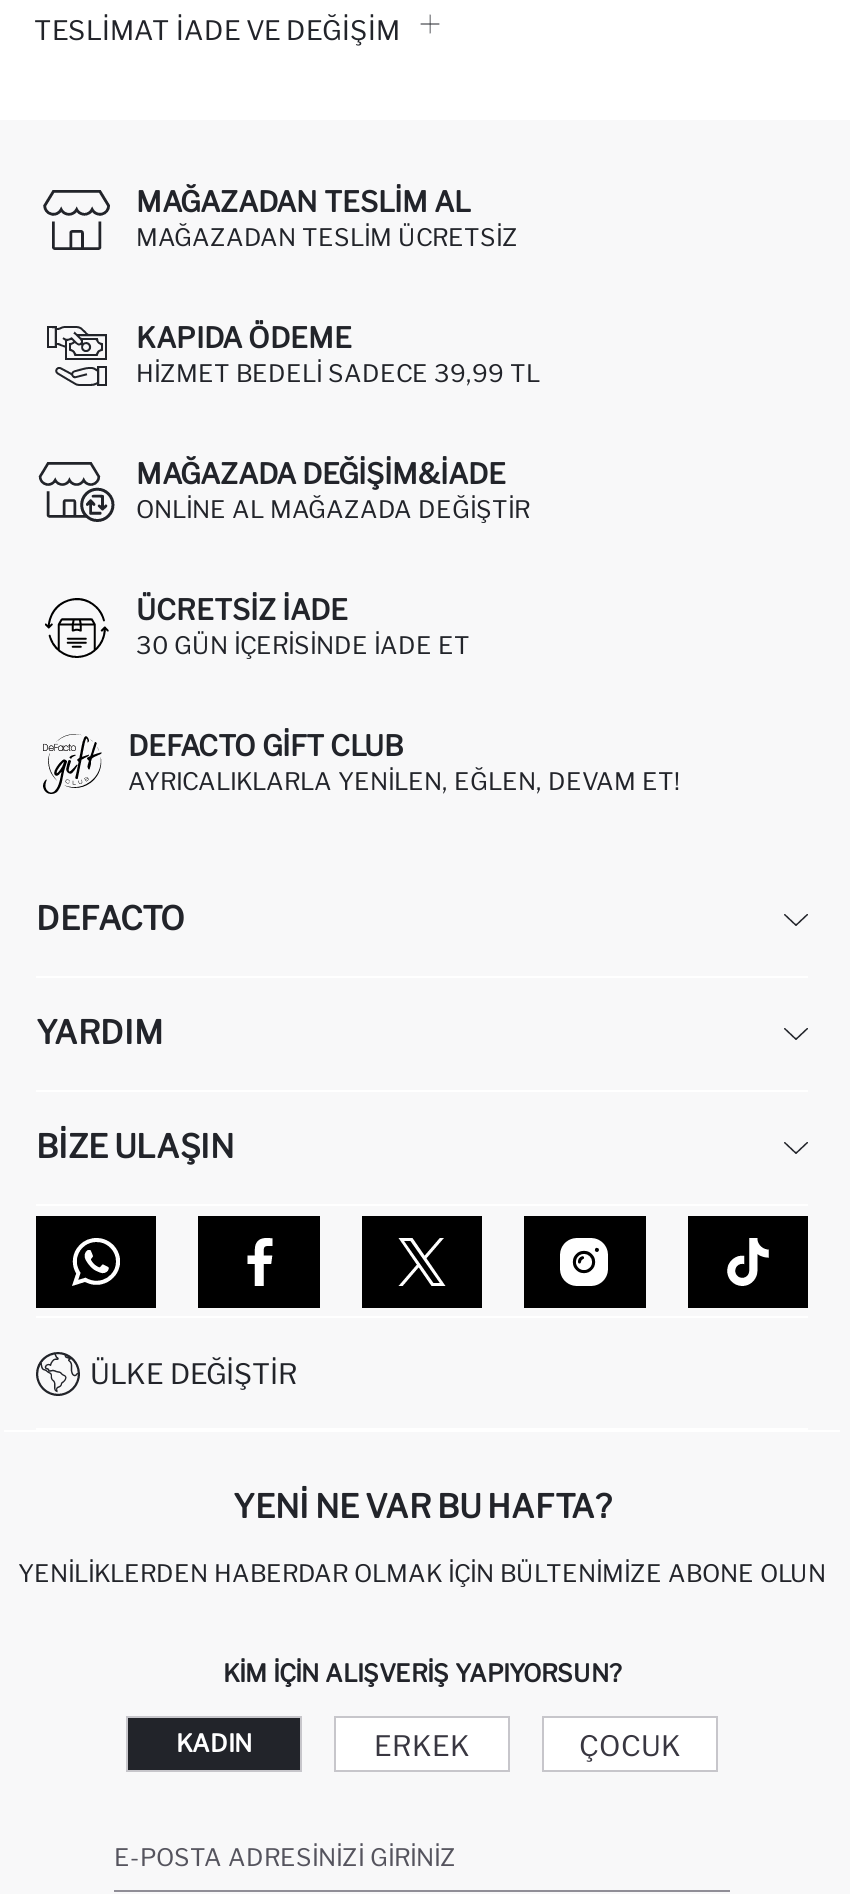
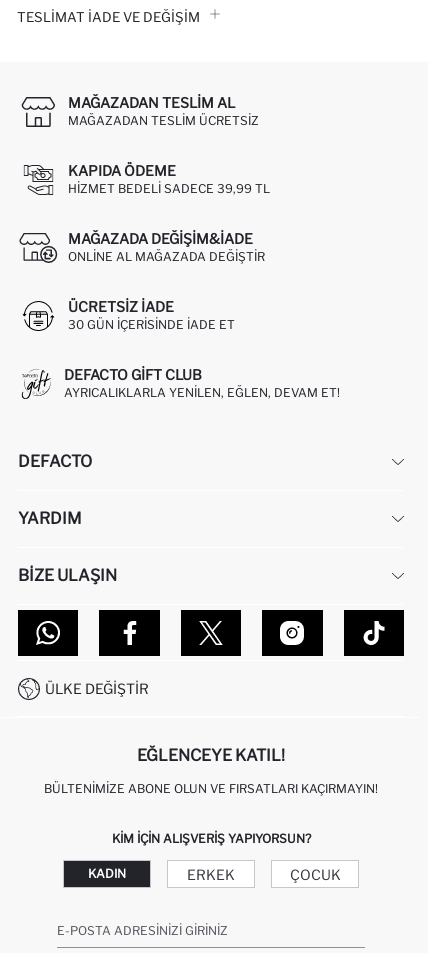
- YENI NE VAR BU HAFTA?
+ EĞLENCEYE KATIL!

- YENILIKLERDEN HABERDAR OLMAK İÇIN BÜLTENIMIZE ABONE OLUN
+ BÜLTENIMIZE ABONE OLUN VE FIRSATLARI KAÇIRMAYIN!
